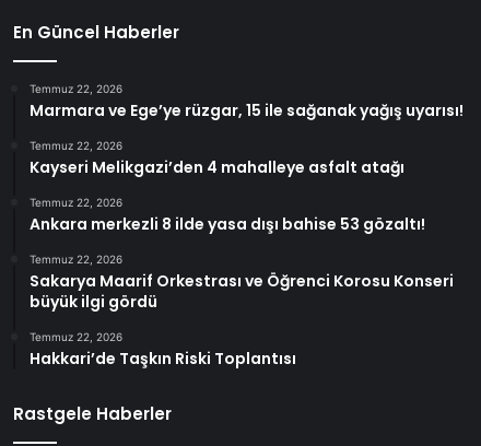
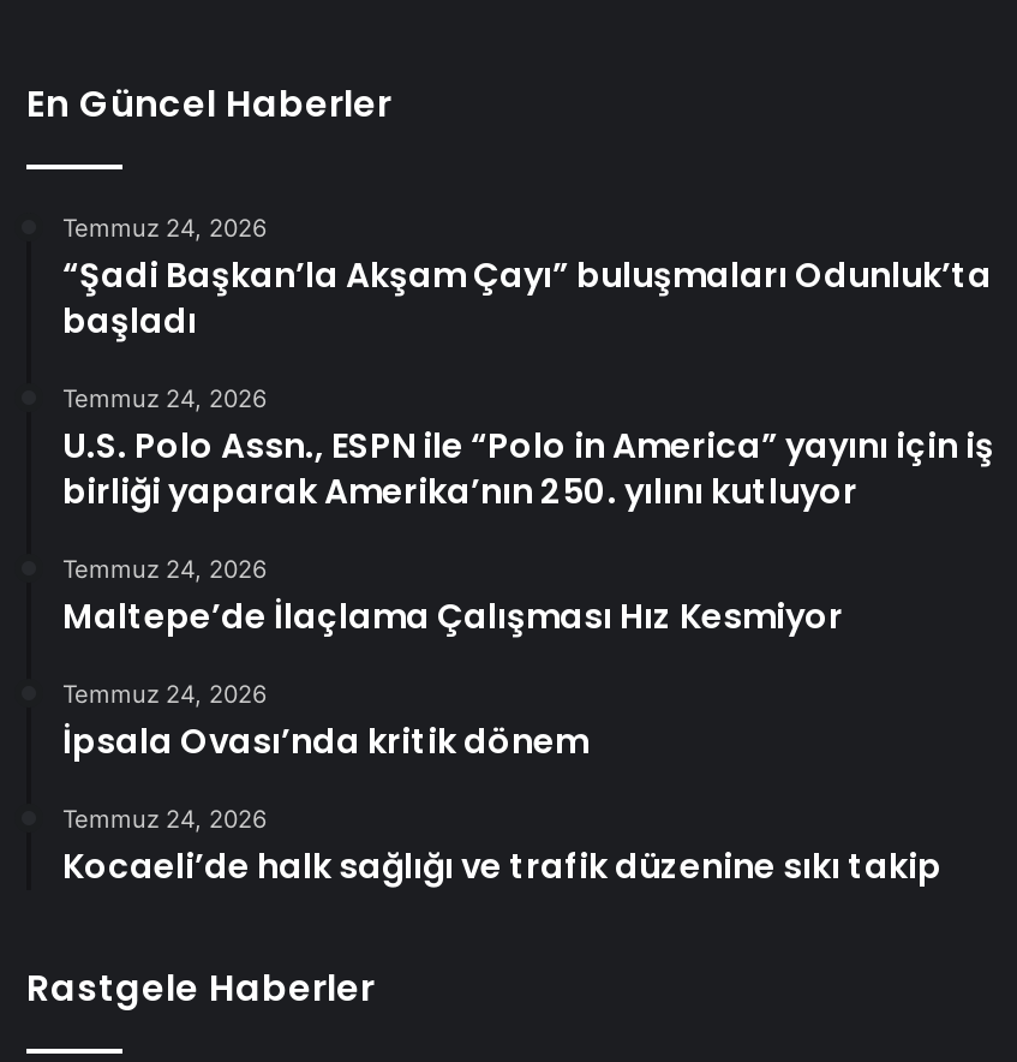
- Temmuz 22, 2026
- Marmara ve Ege’ye rüzgar, 15 ile sağanak yağış uyarısı!
+ Temmuz 24, 2026
+ “Şadi Başkan’la Akşam Çayı” buluşmaları Odunluk’ta
+ başladı

- Temmuz 22, 2026
- Kayseri Melikgazi’den 4 mahalleye asfalt atağı
+ Temmuz 24, 2026
+ U.S. Polo Assn., ESPN ile “Polo in America” yayını için iş
+ birliği yaparak Amerika’nın 250. yılını kutluyor

- Temmuz 22, 2026
- Ankara merkezli 8 ilde yasa dışı bahise 53 gözaltı!
+ Temmuz 24, 2026
+ Maltepe’de İlaçlama Çalışması Hız Kesmiyor

- Temmuz 22, 2026
- Sakarya Maarif Orkestrası ve Öğrenci Korosu Konseri
- büyük ilgi gördü
+ Temmuz 24, 2026
+ İpsala Ovası’nda kritik dönem

- Temmuz 22, 2026
- Hakkari’de Taşkın Riski Toplantısı
+ Temmuz 24, 2026
+ Kocaeli’de halk sağlığı ve trafik düzenine sıkı takip
